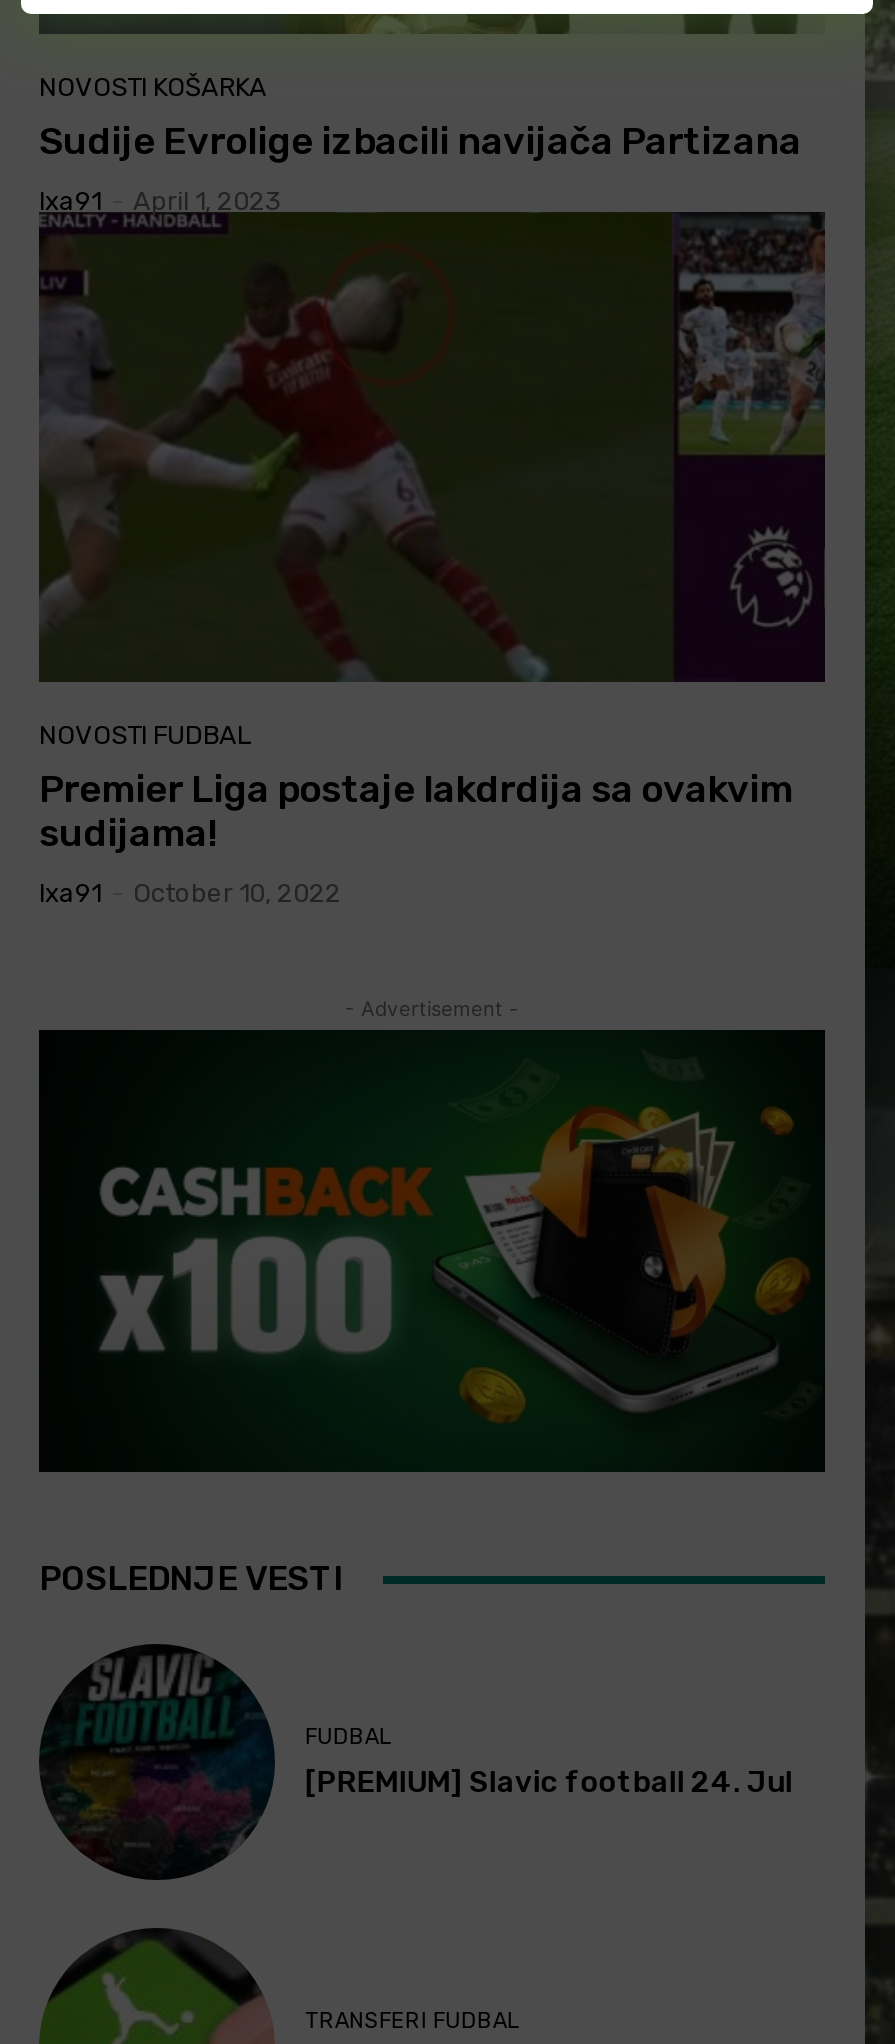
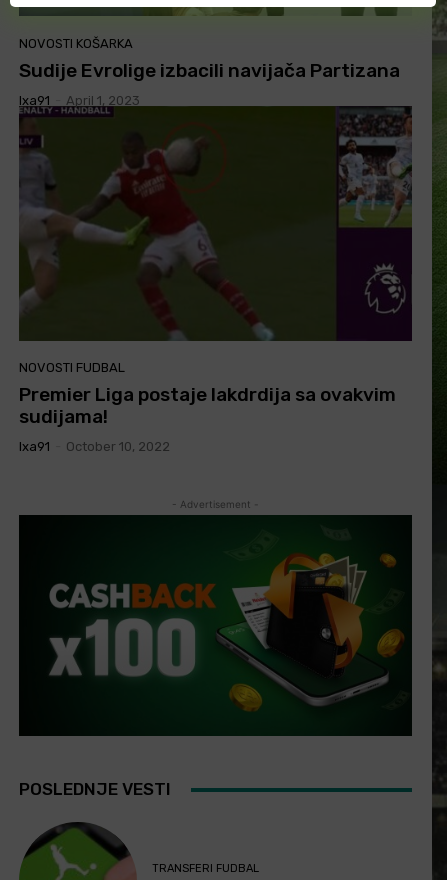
- [image]
- FUDBAL
- [PREMIUM] Slavic football 24. Jul
